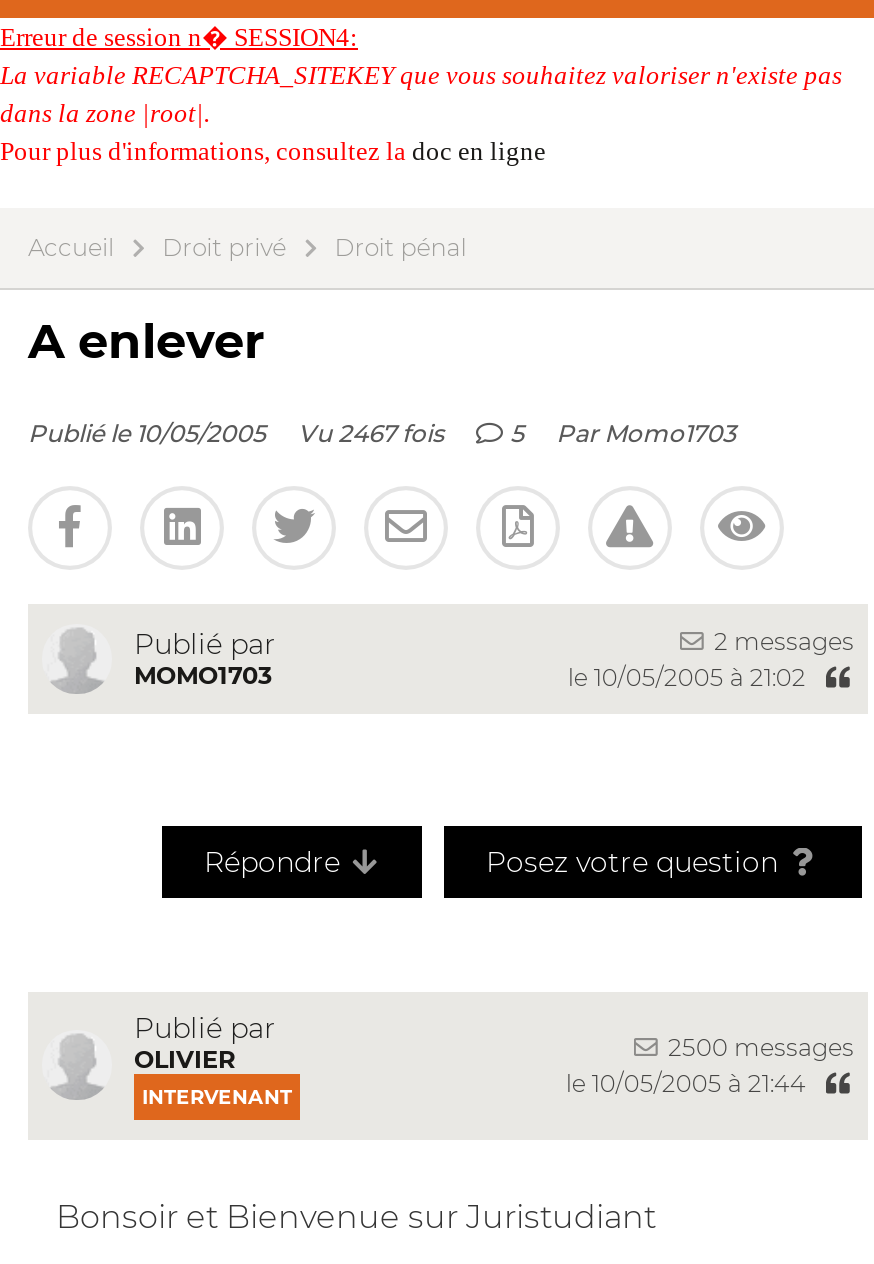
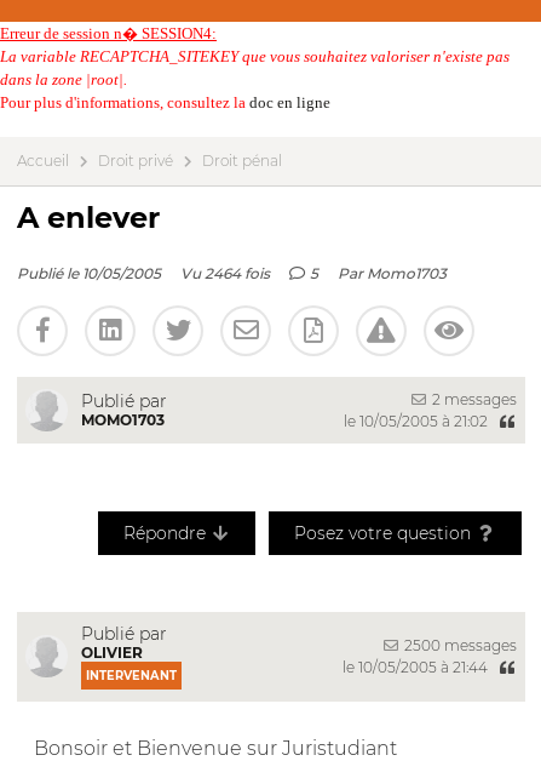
- Publié le 10/05/2005 Vu 2467 fois
+ Publié le 10/05/2005 Vu 2464 fois
